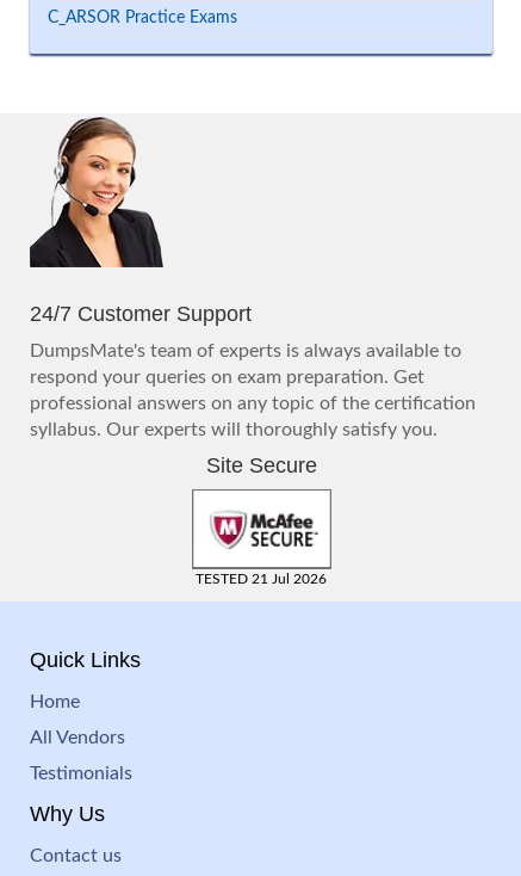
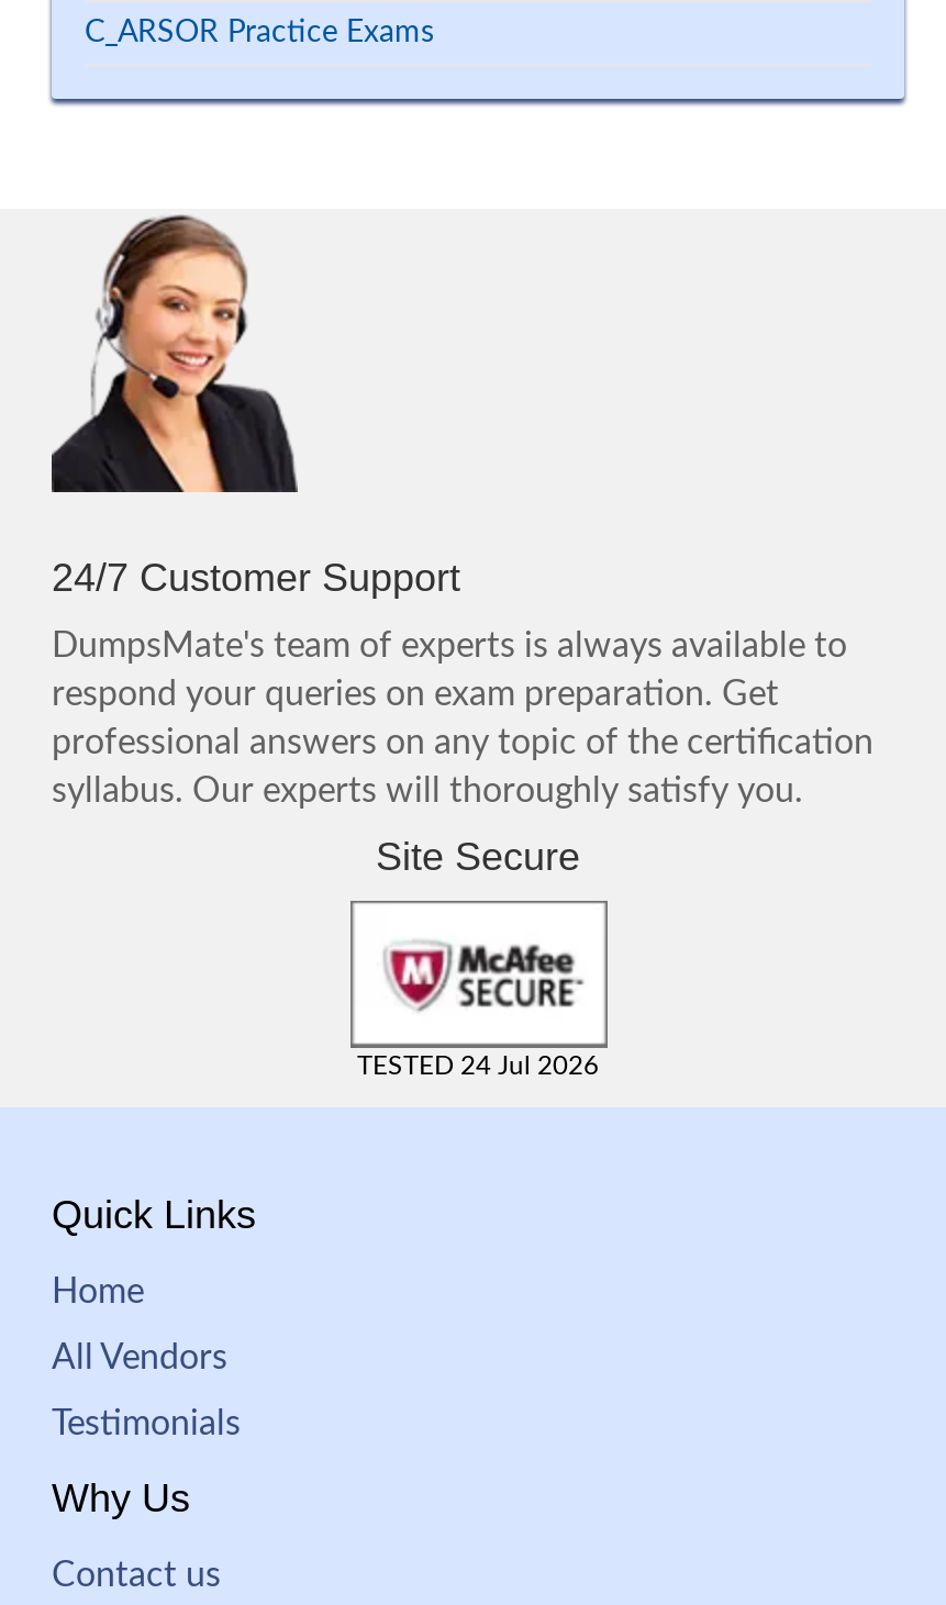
- TESTED 21 Jul 2026
+ TESTED 24 Jul 2026
